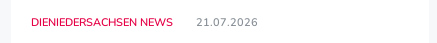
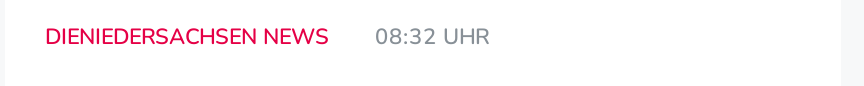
- DIENIEDERSACHSEN NEWS 21.07.2026
+ DIENIEDERSACHSEN NEWS 08:32 UHR
